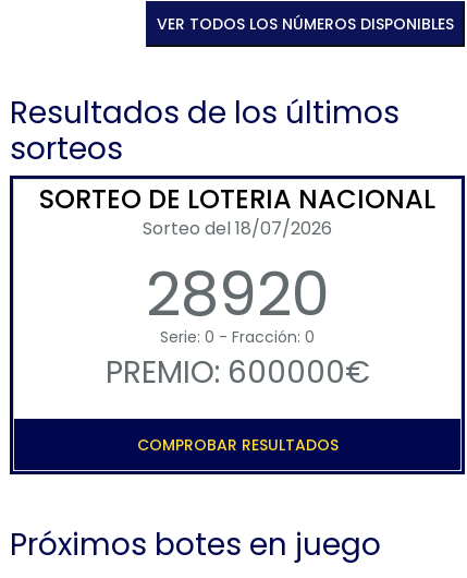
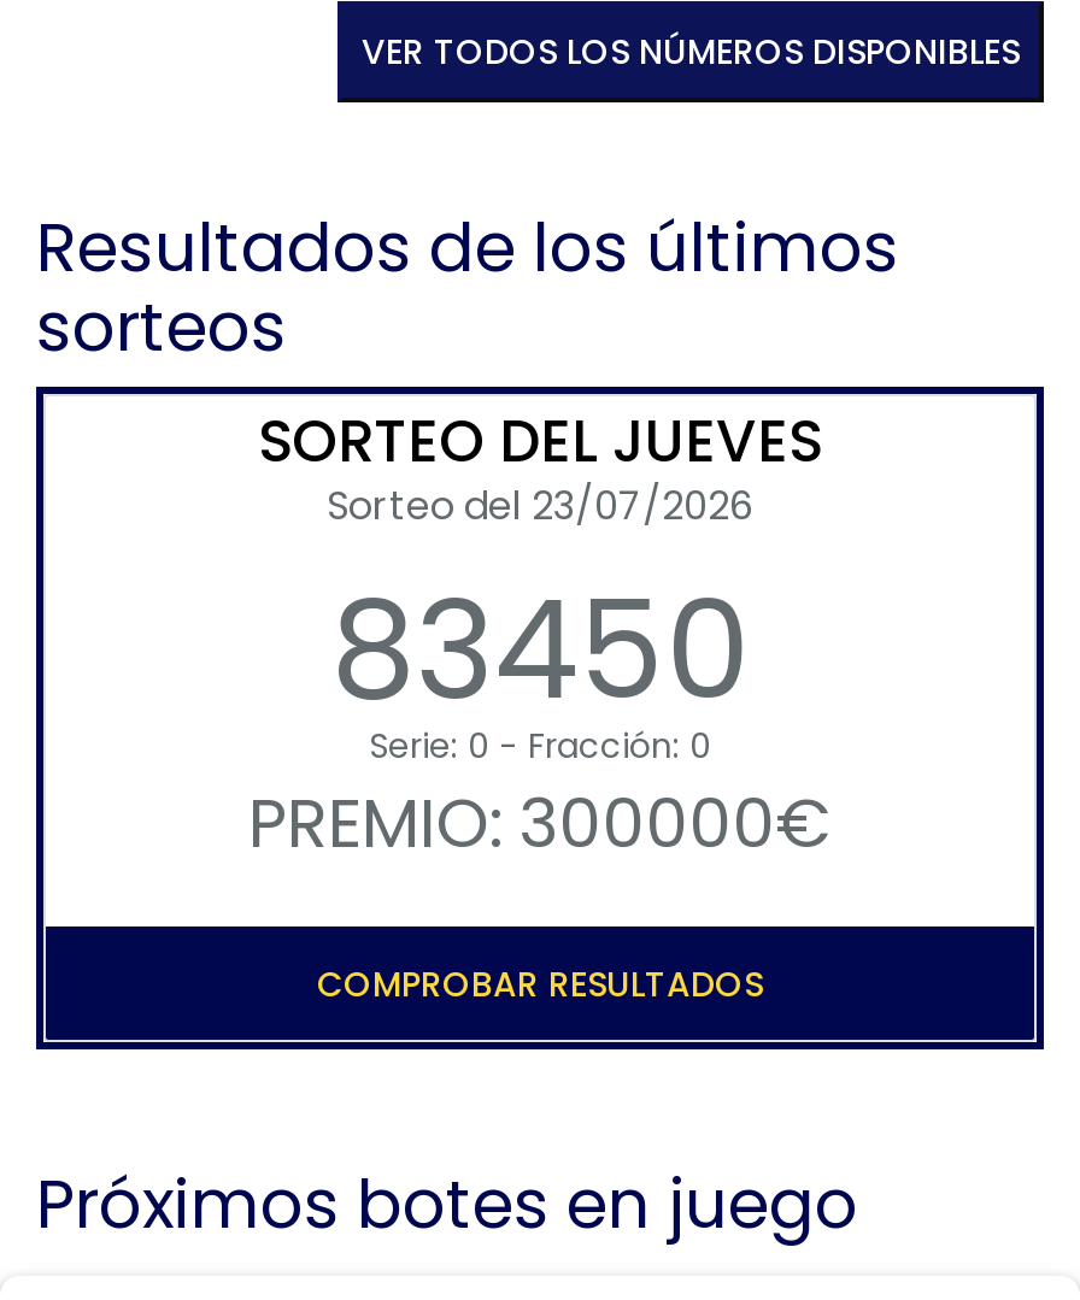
- SORTEO DE LOTERIA NACIONAL
- Sorteo del 18/07/2026
- 28920
+ SORTEO DEL JUEVES
+ Sorteo del 23/07/2026
+ 83450

- PREMIO: 600000€
+ PREMIO: 300000€
